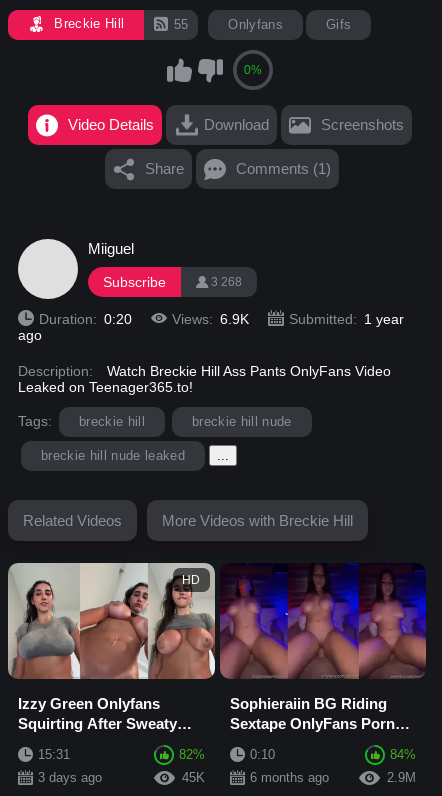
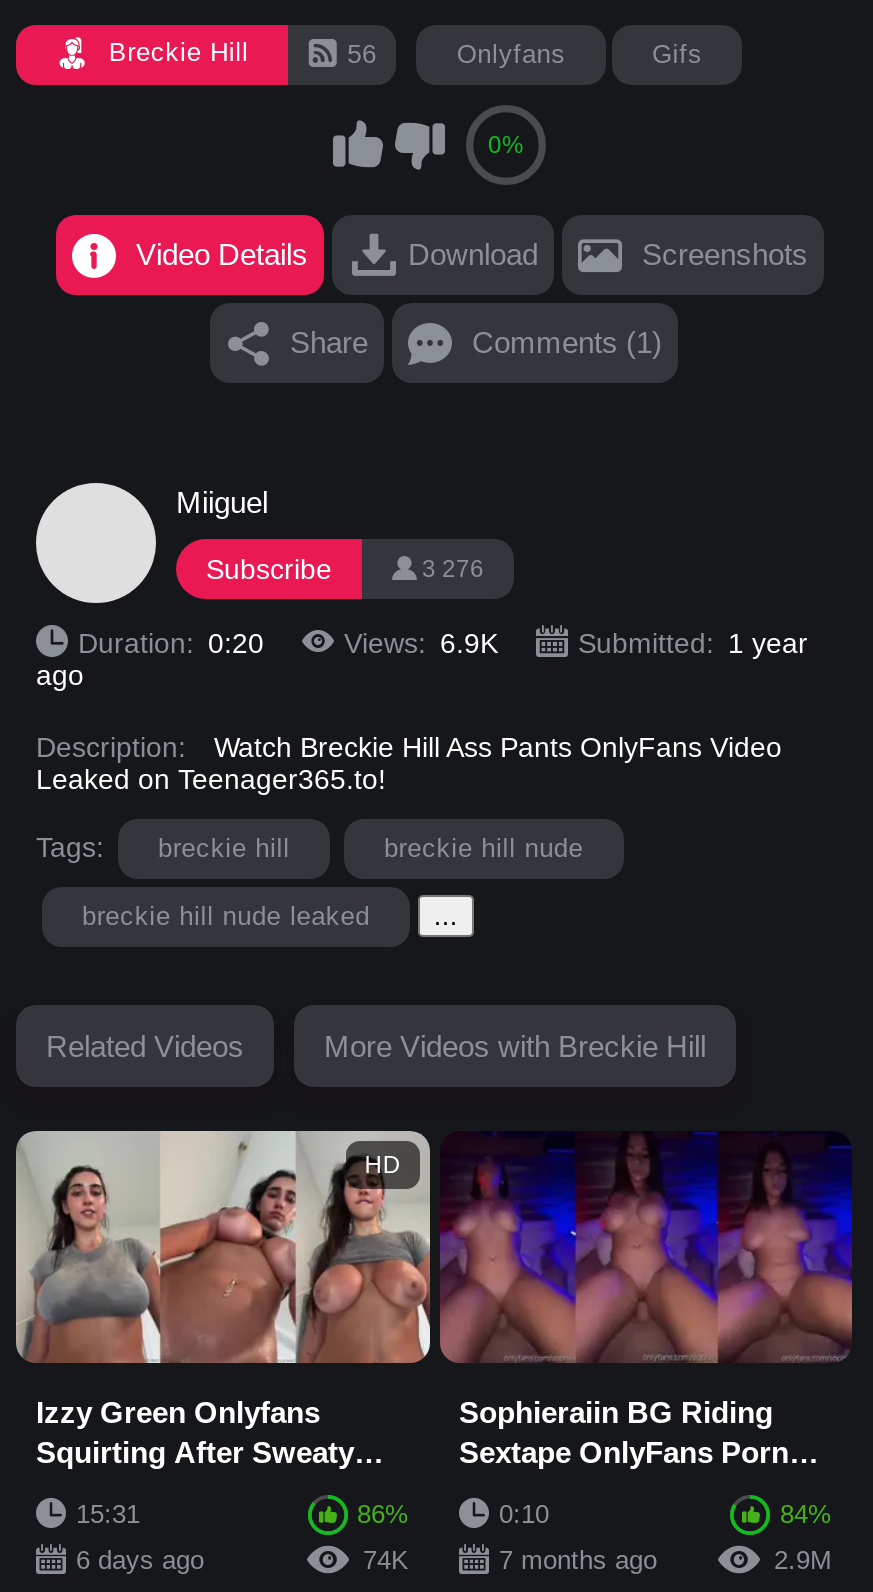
- 55
+ 56

- 3 268
+ 3 276

- 82%
+ 86%

- 3 days ago
- 45K
+ 6 days ago
+ 74K

- 6 months ago
+ 7 months ago
